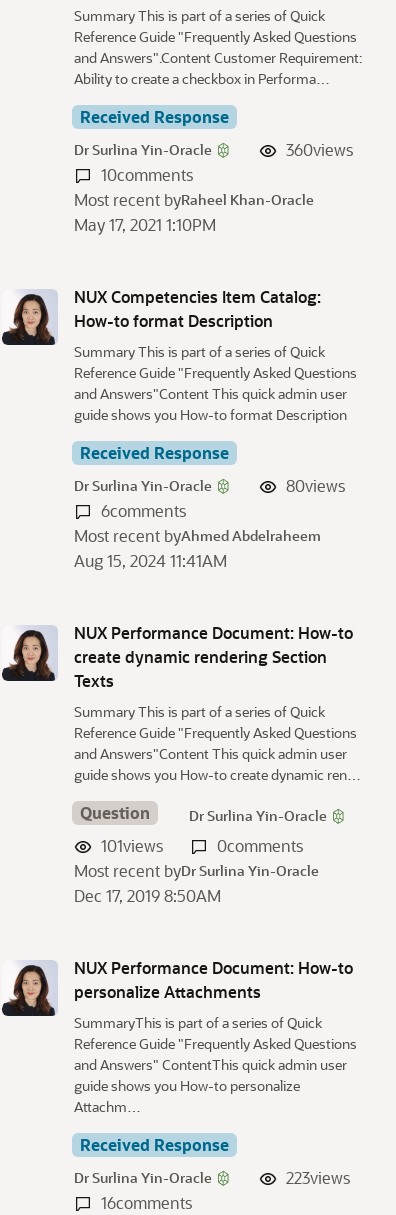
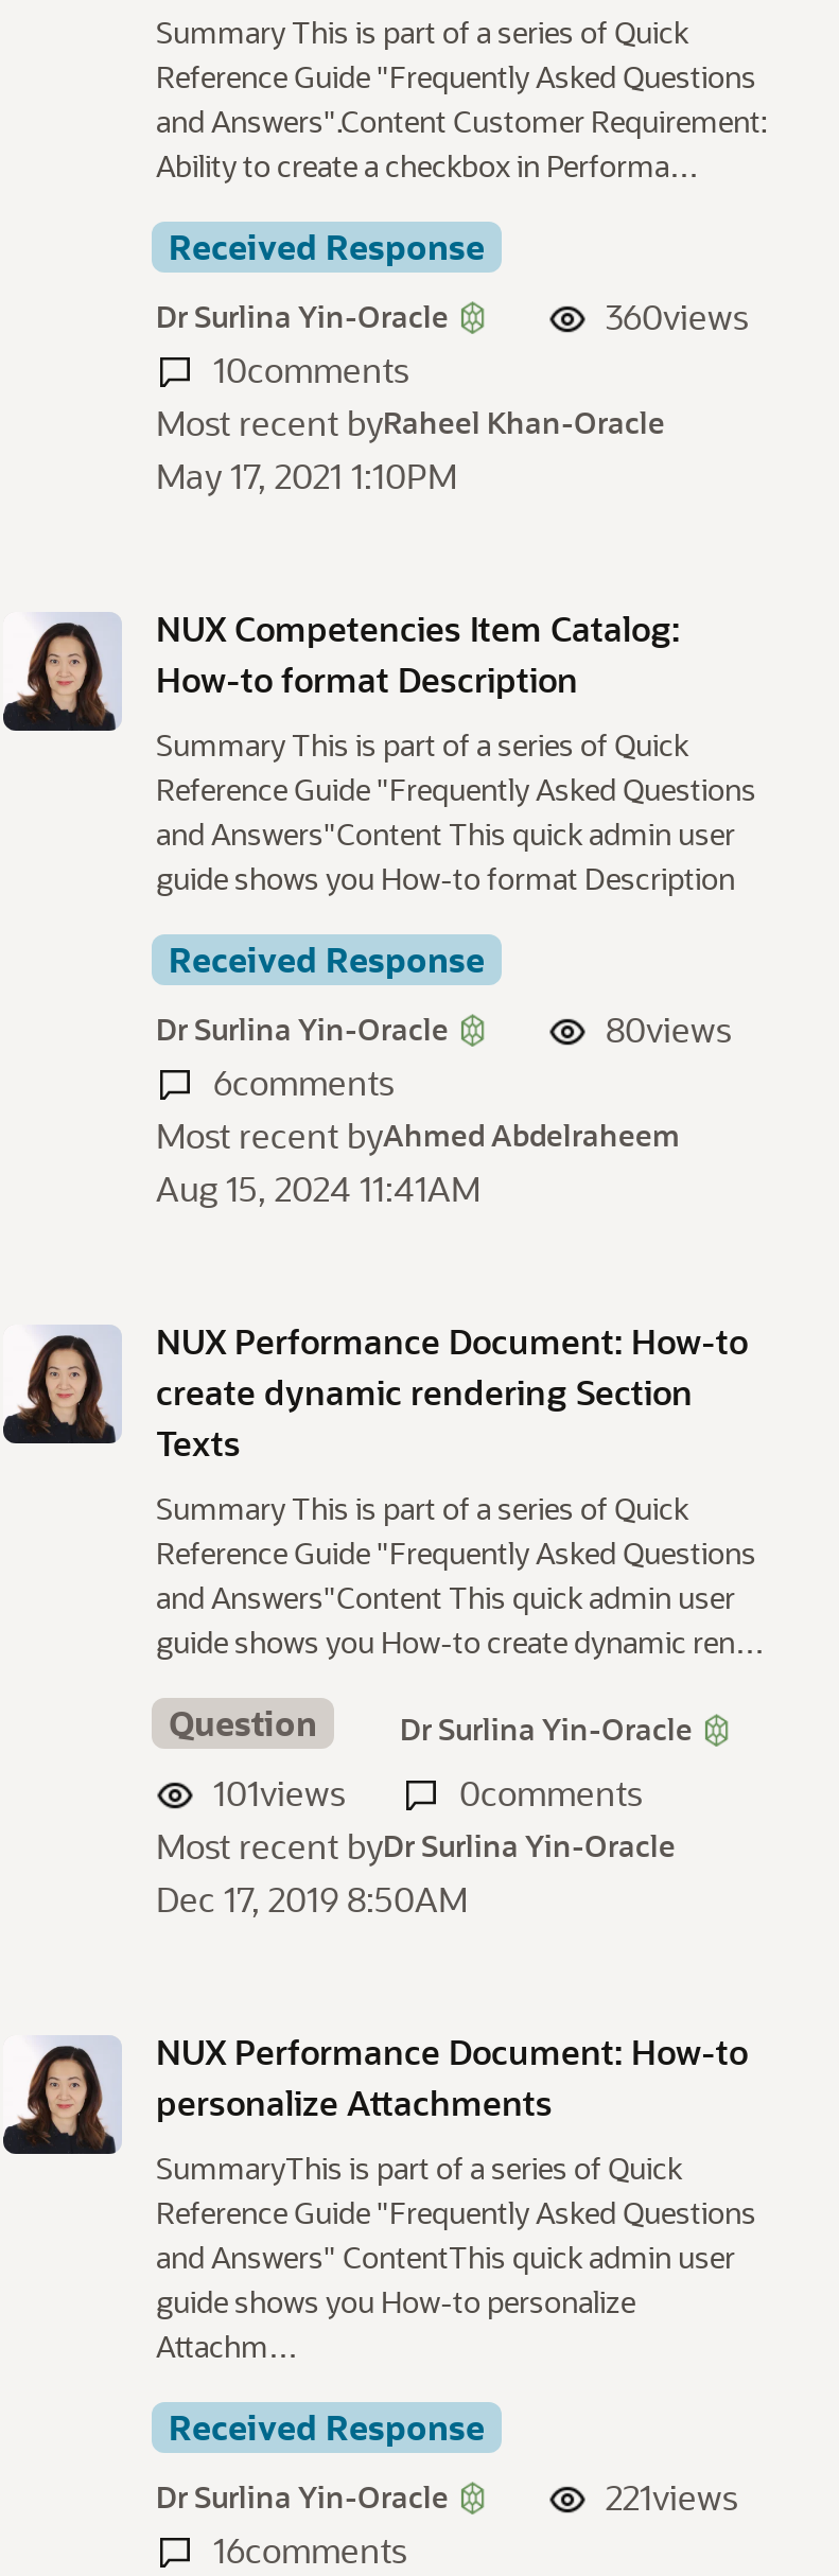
- 223views
+ 221views
